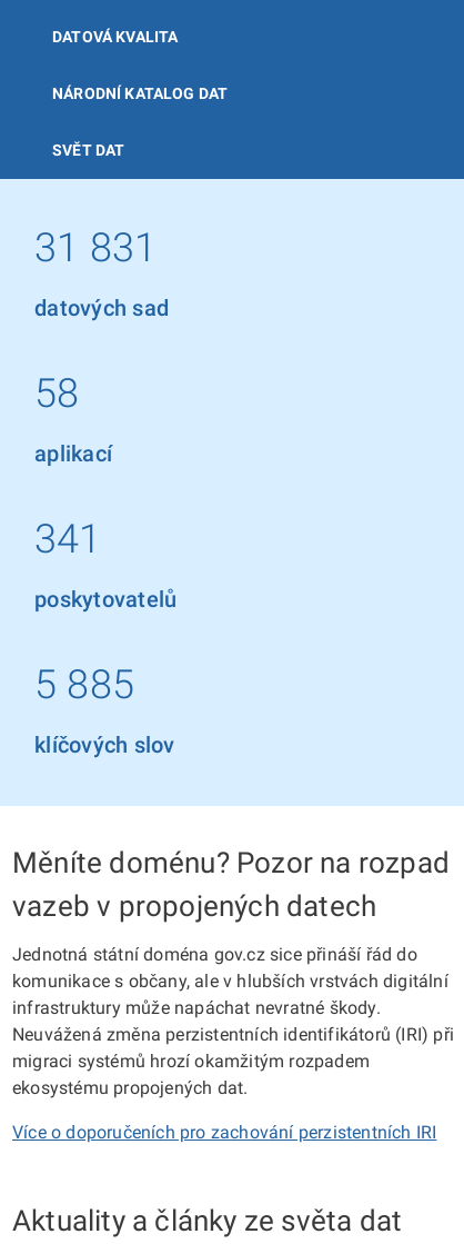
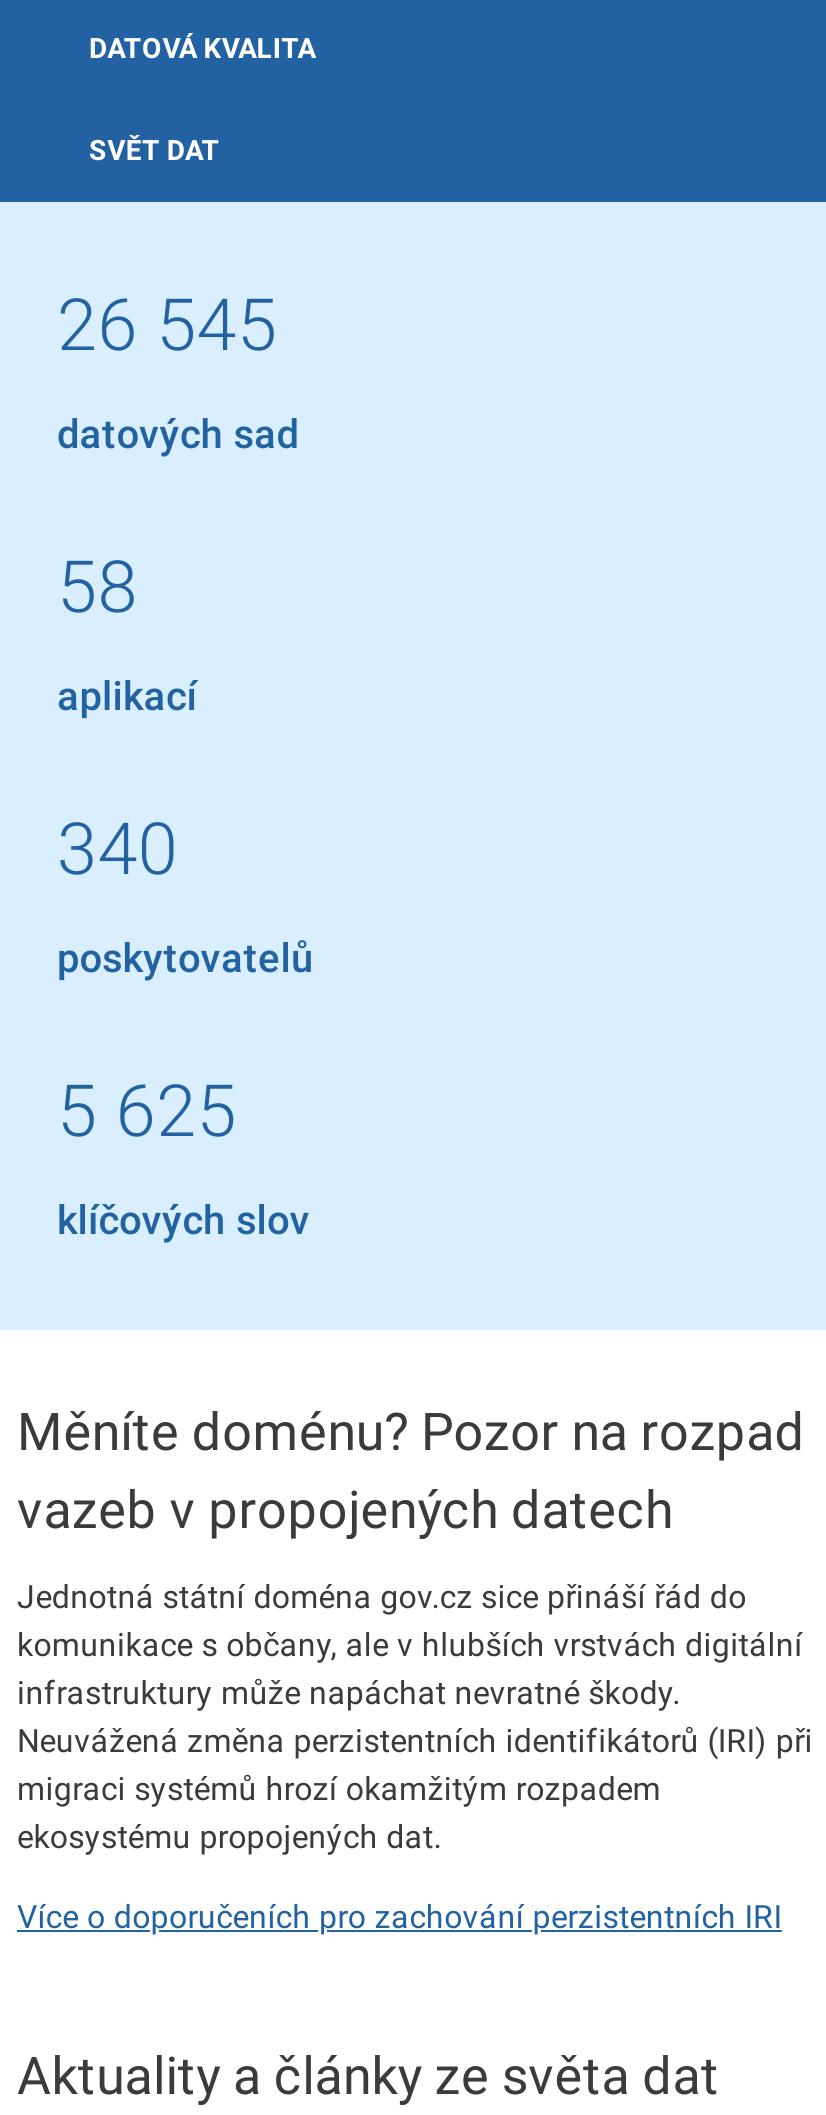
- NÁRODNÍ KATALOG DAT

- 31 831
+ 26 545

- 341
+ 340

- 5 885
+ 5 625
